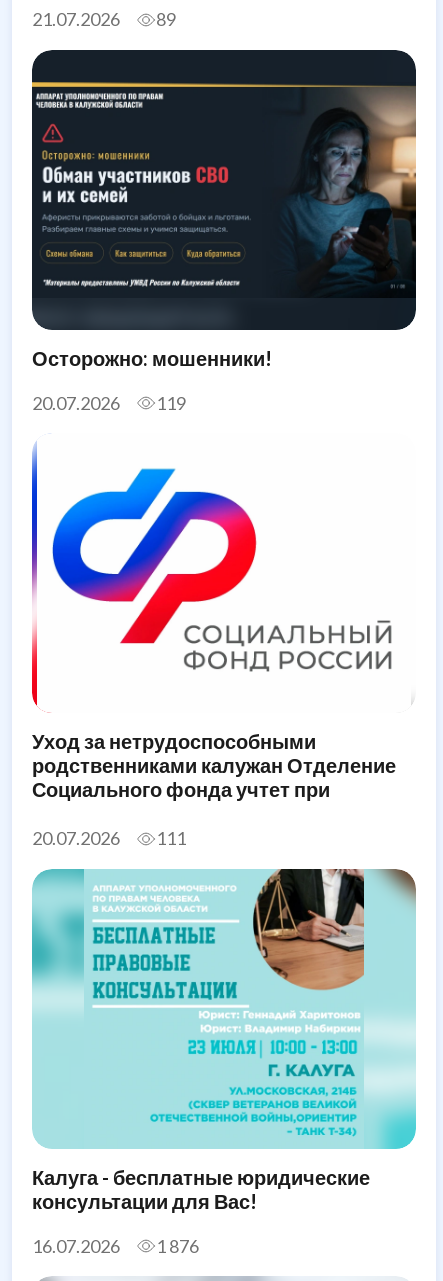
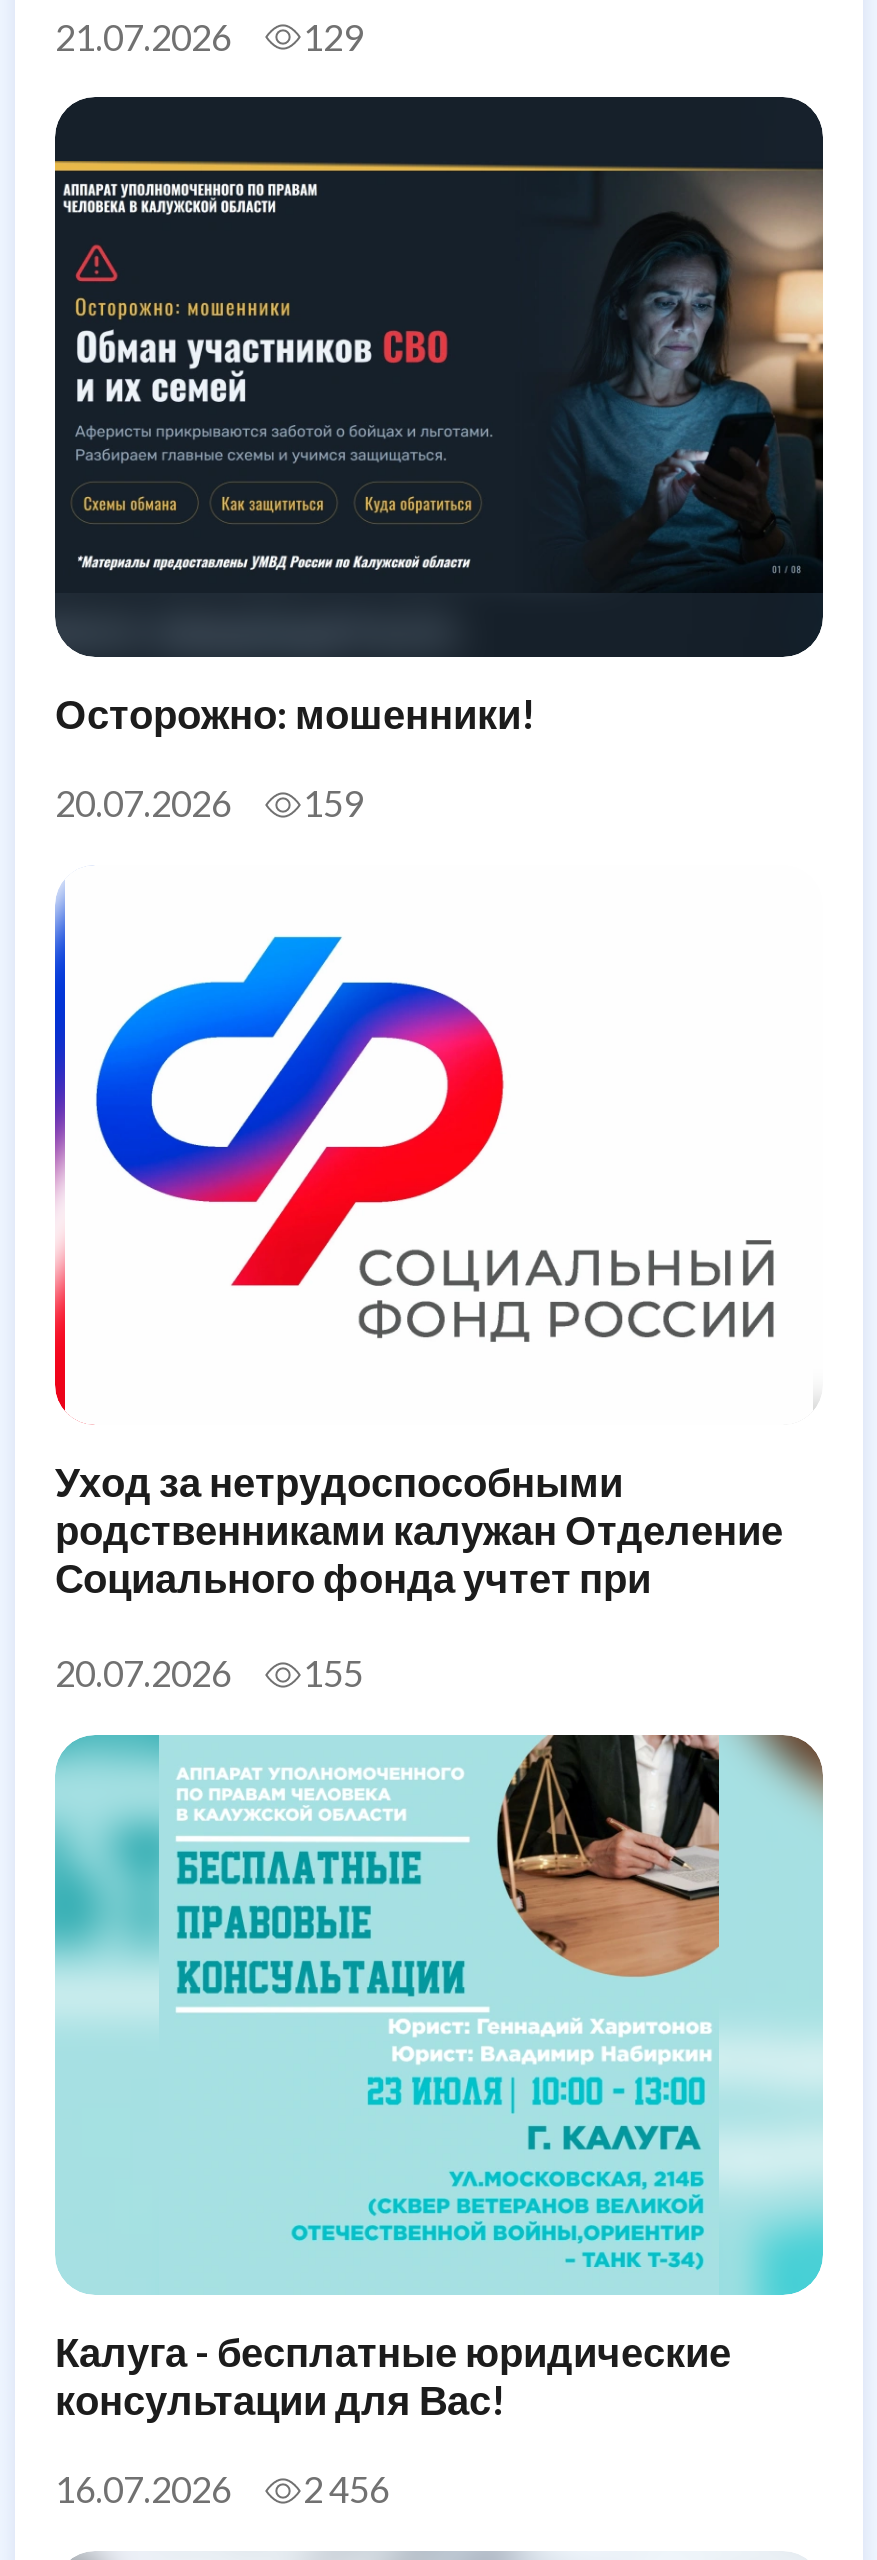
- 21.07.2026 89
+ 21.07.2026 129

- 20.07.2026 119
+ 20.07.2026 159

- 20.07.2026 111
+ 20.07.2026 155

- 16.07.2026 1 876
+ 16.07.2026 2 456
